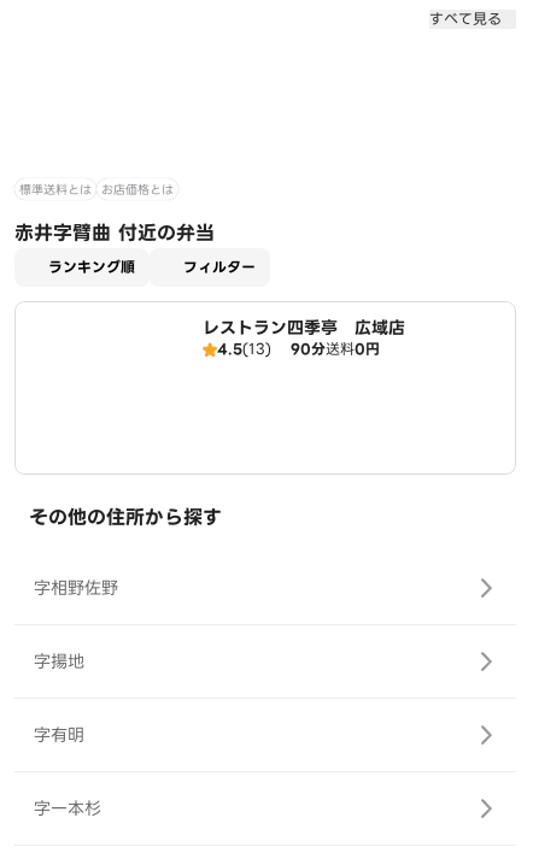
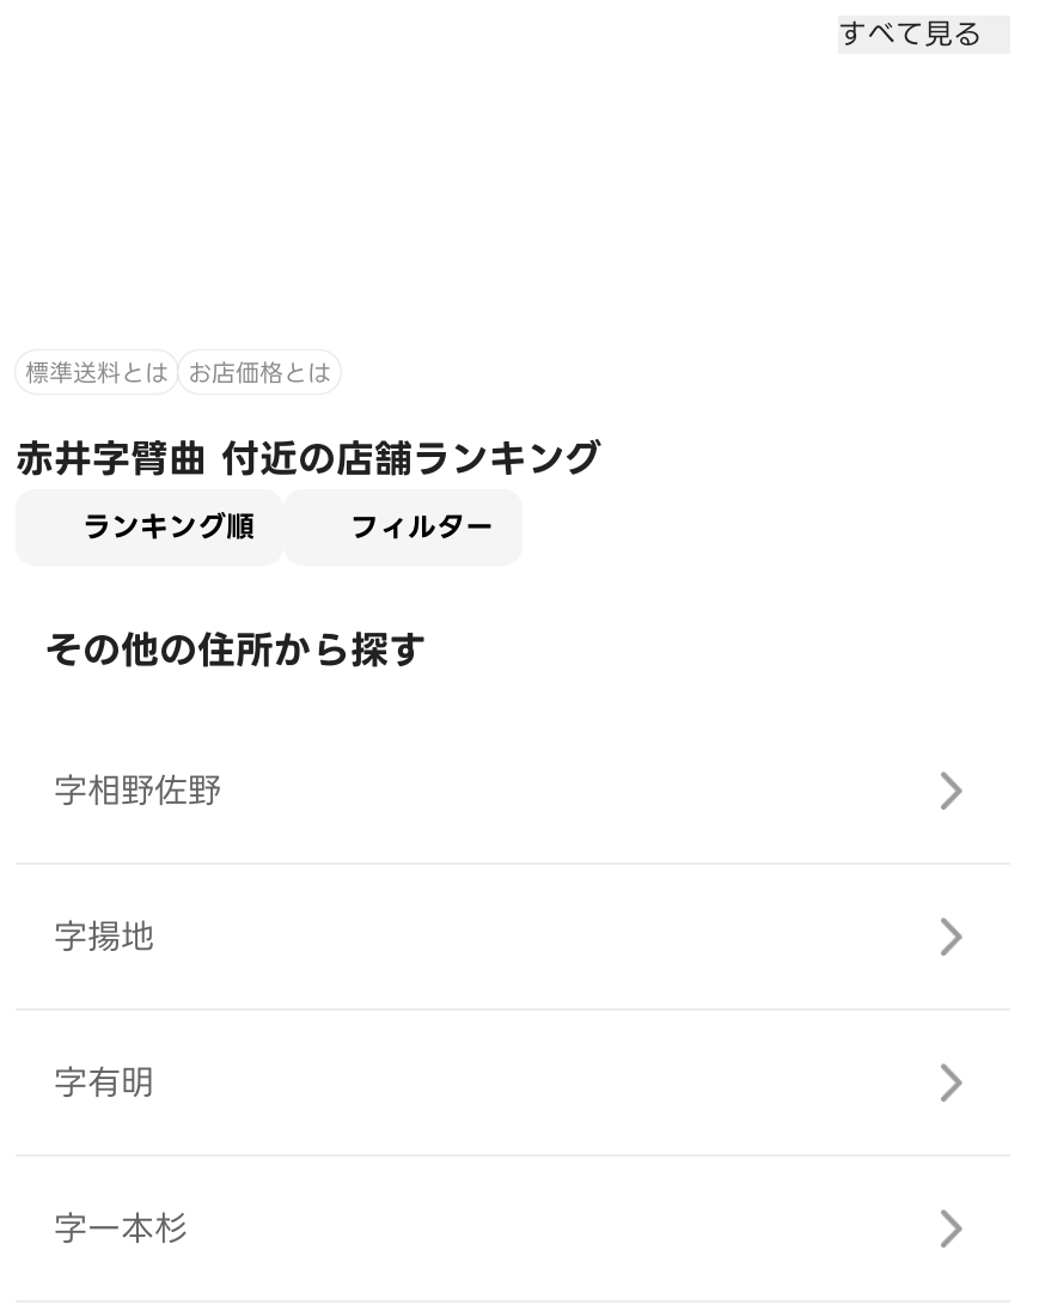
- 赤井字臂曲 付近の弁当
+ 赤井字臂曲 付近の店舗ランキング

- レストラン四季亭 広域店
- 4.5(13)
- 90分送料0円
